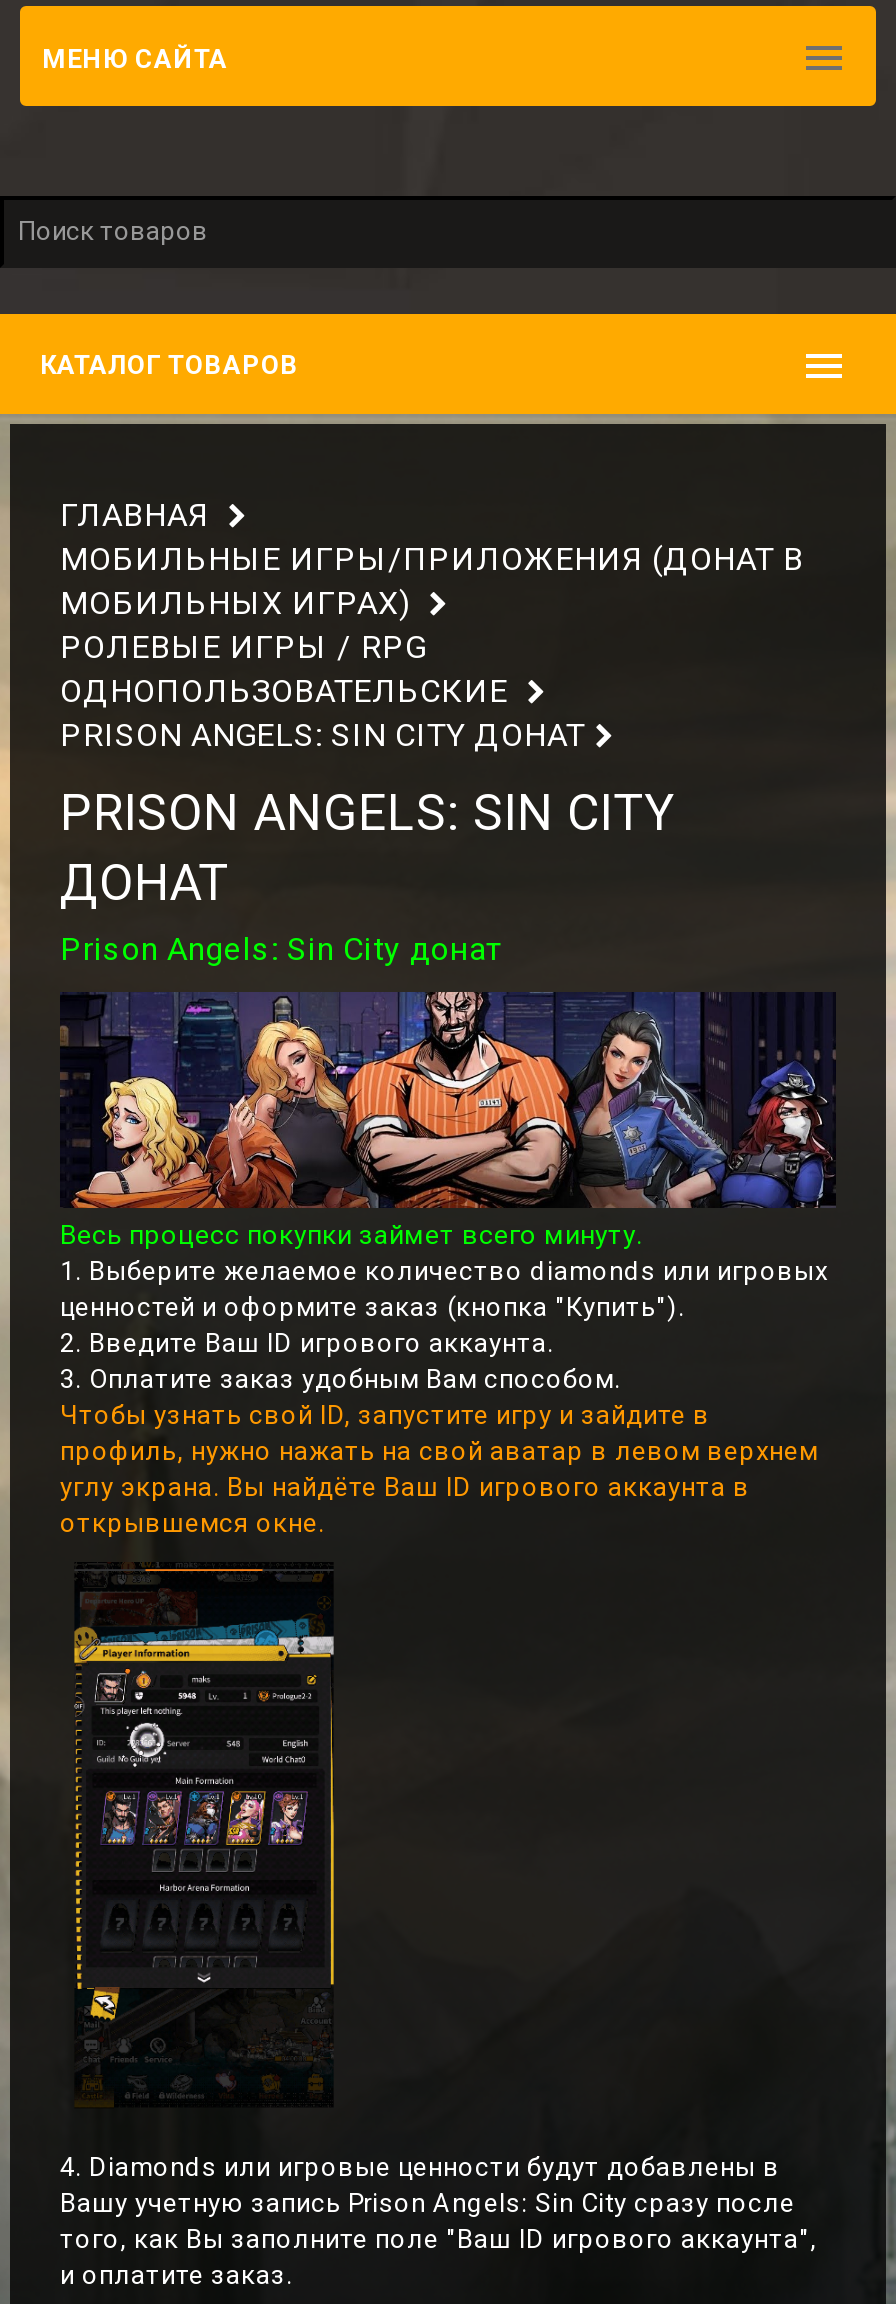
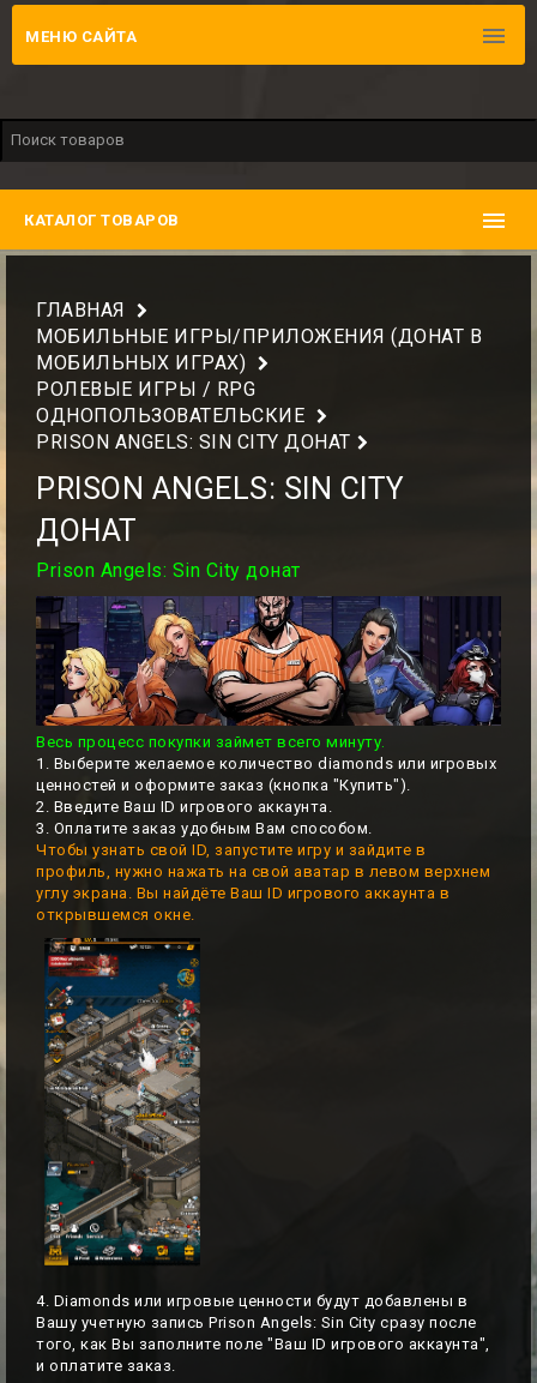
- [image]
+ [image]
